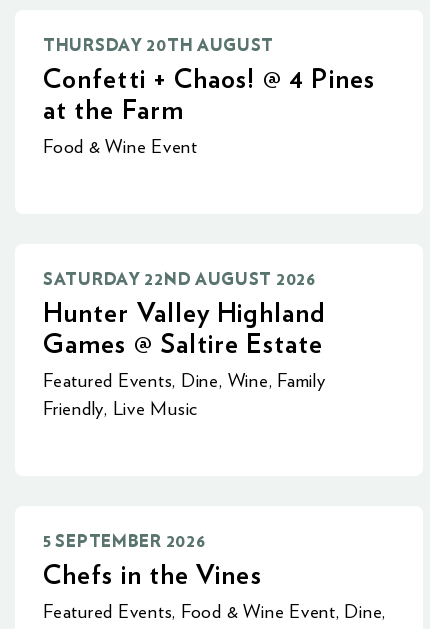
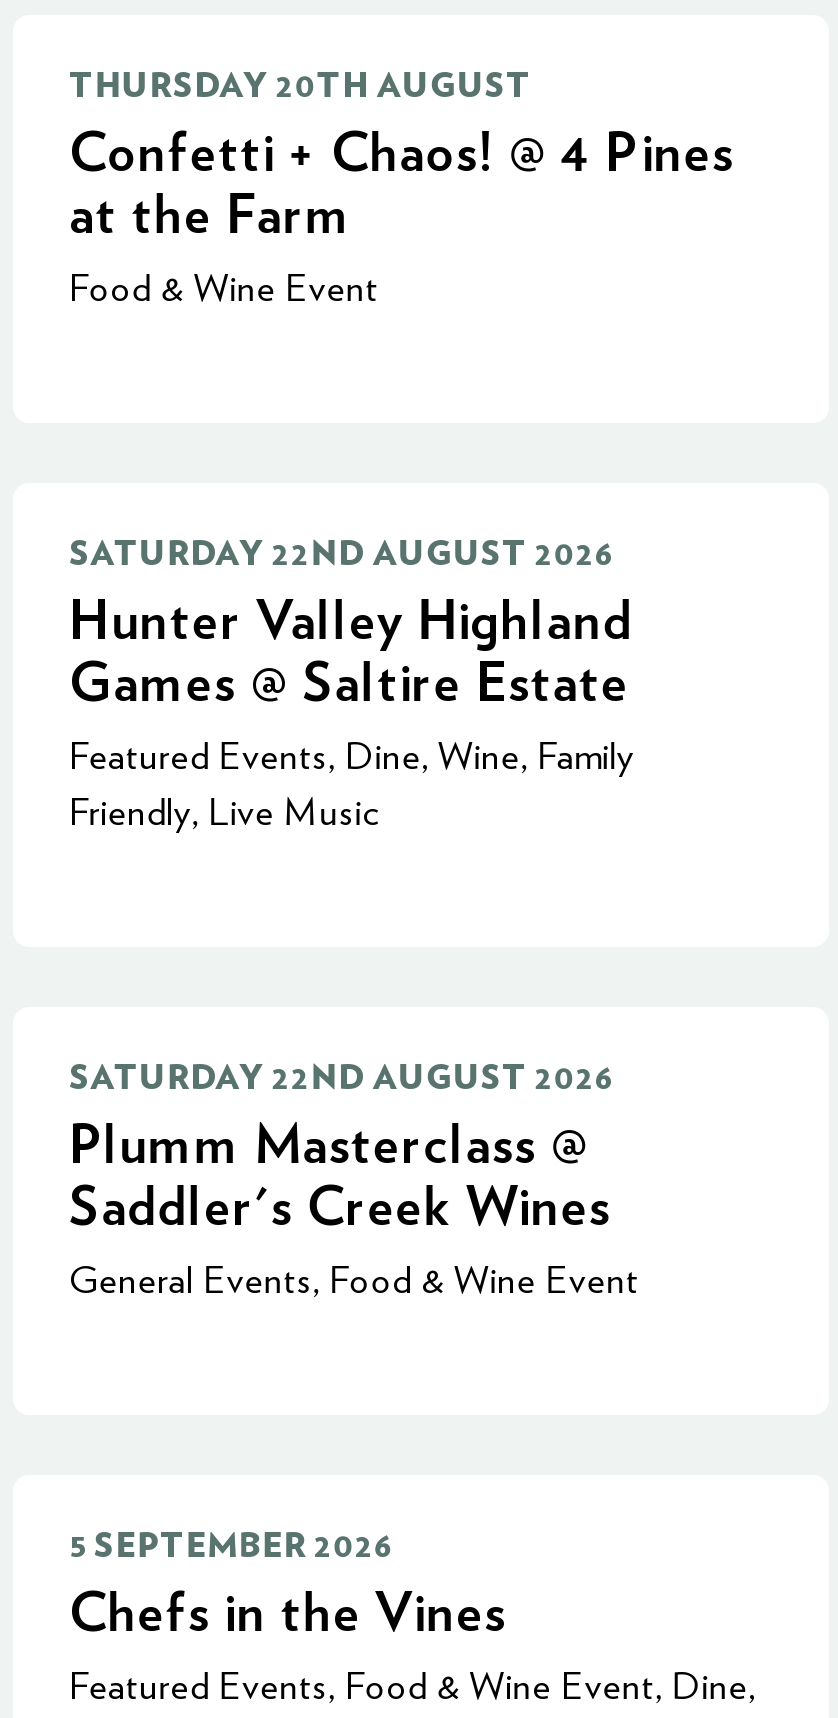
+ SATURDAY 22ND AUGUST 2026
+ Plumm Masterclass @
+ Saddler's Creek Wines
+ General Events, Food & Wine Event
